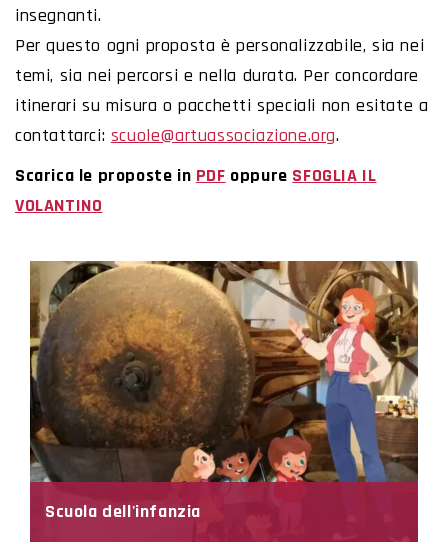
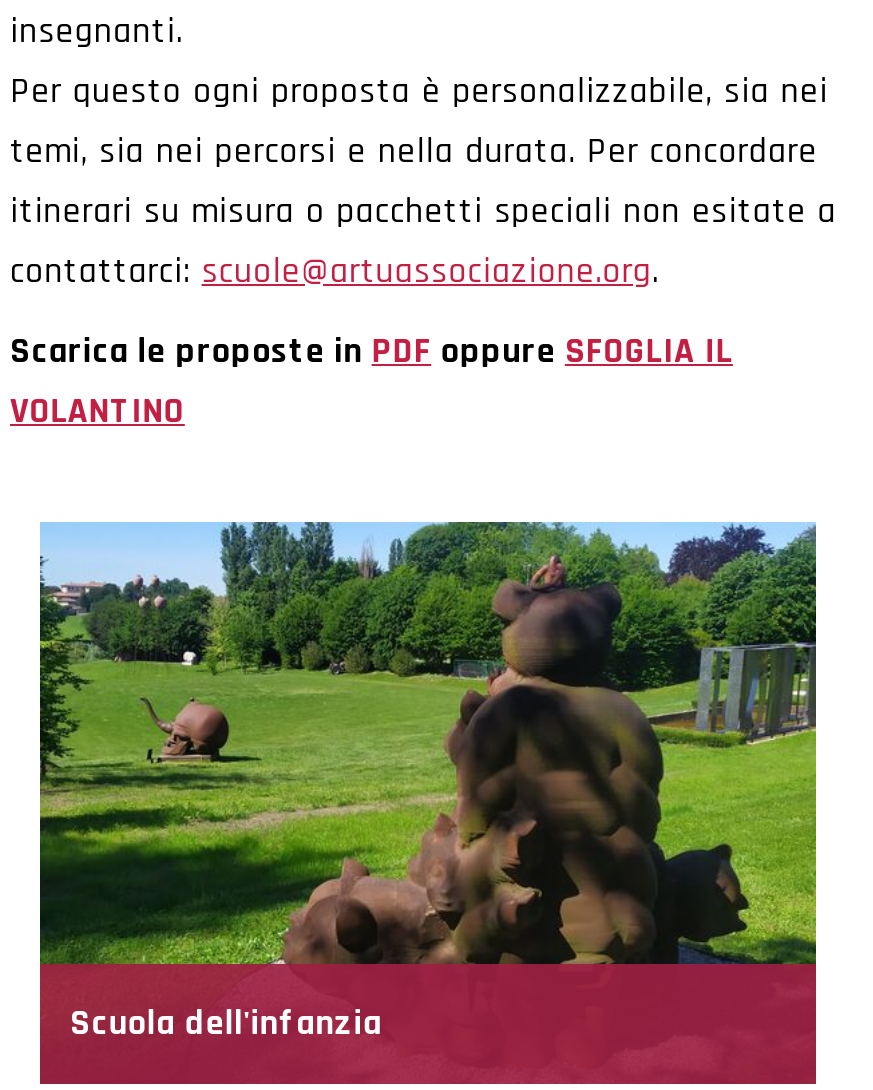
- [image]
+ [image]
